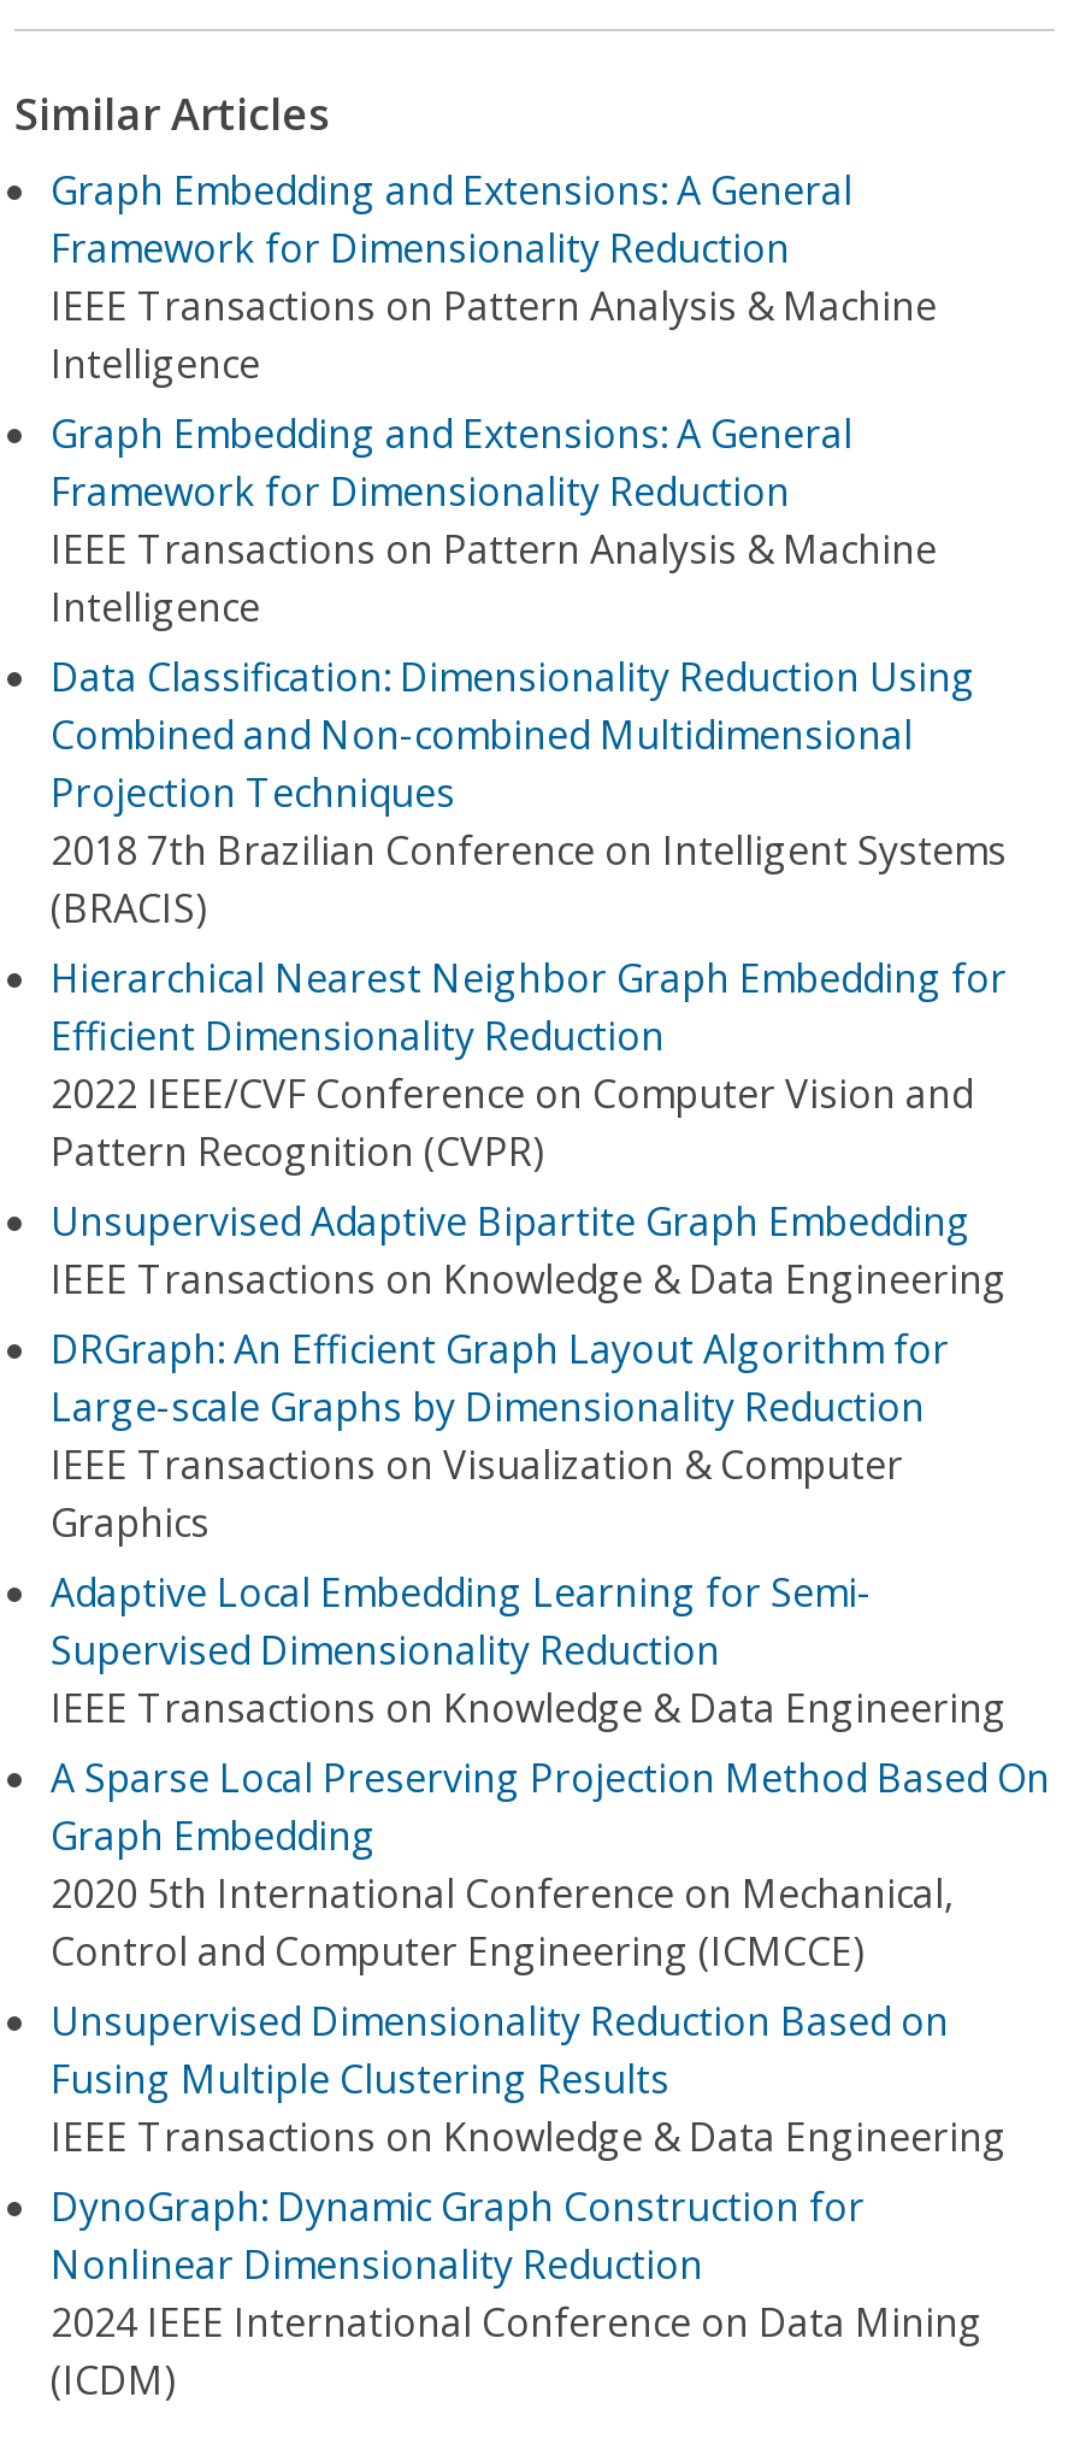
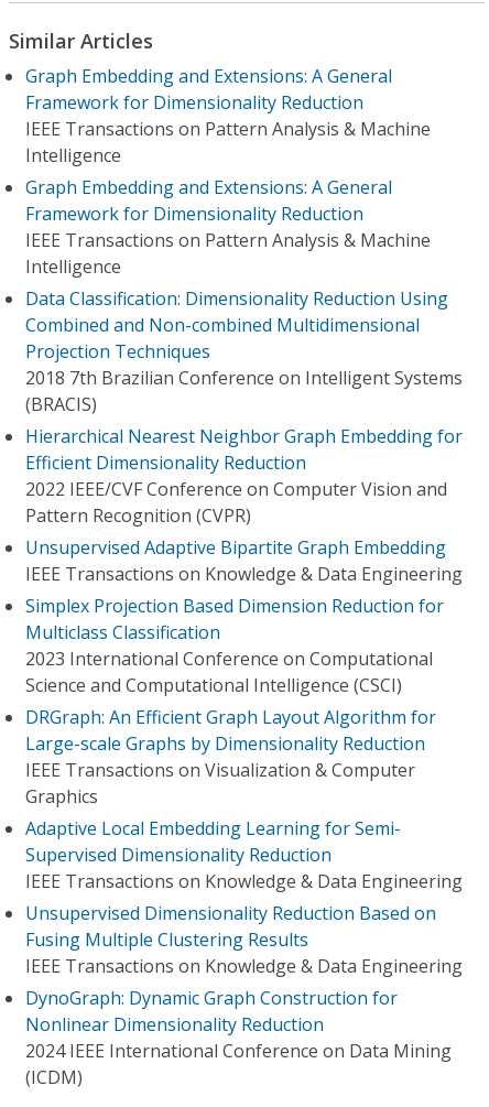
+ Simplex Projection Based Dimension Reduction for
+ Multiclass Classification
+ 2023 International Conference on Computational
+ Science and Computational Intelligence (CSCI)

moved down: DRGraph: An Efficient Graph Layout Algorithm for | Large-scale Graphs by Dimensionality Reduction | IEEE Transactions on Visualization & Computer | Graphics | Adaptive Local Embedding Learning for Semi- | Supervised Dimensionality Reduction | IEEE Transactions on Knowledge & Data Engineering

- A Sparse Local Preserving Projection Method Based On
- Graph Embedding
- 2020 5th International Conference on Mechanical,
- Control and Computer Engineering (ICMCCE)
